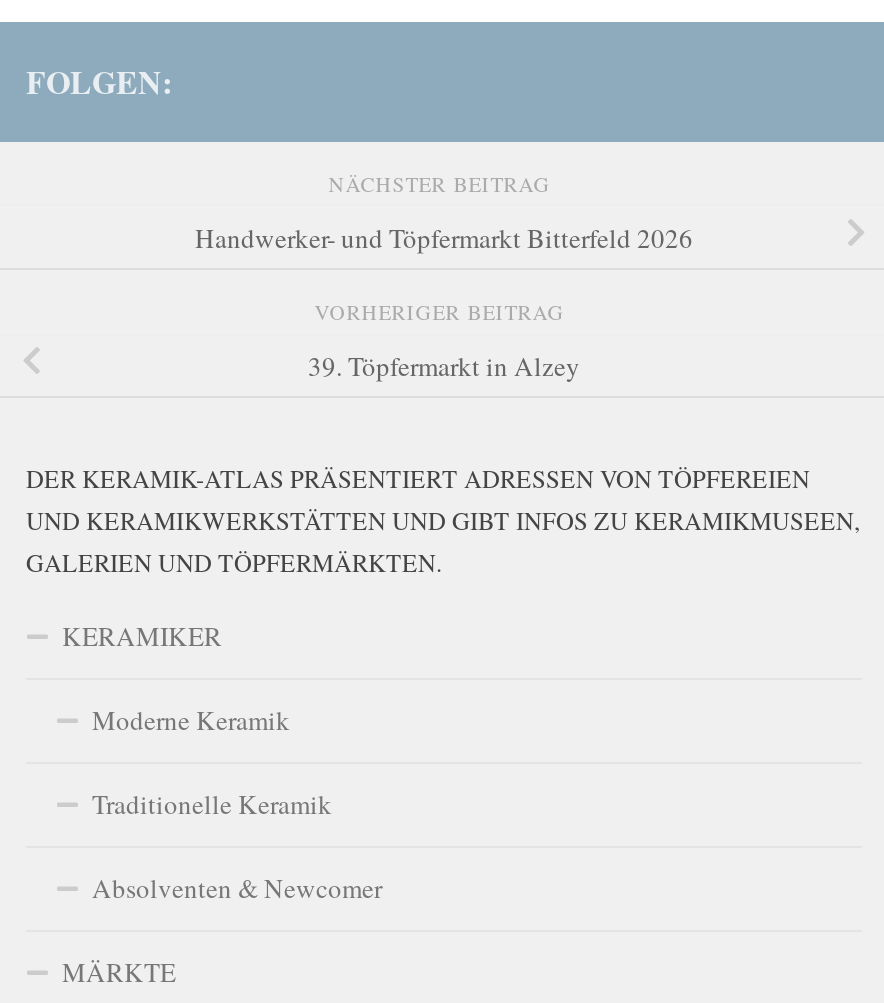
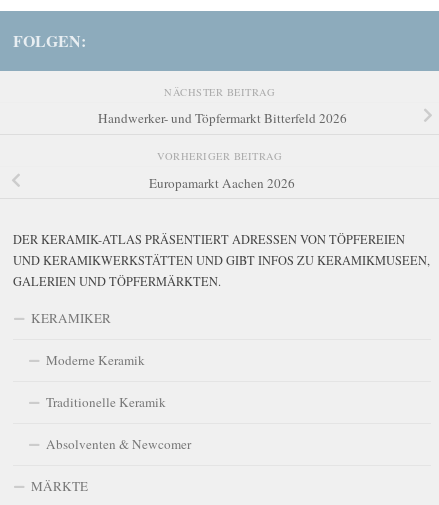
- 39. Töpfermarkt in Alzey
+ Europamarkt Aachen 2026
